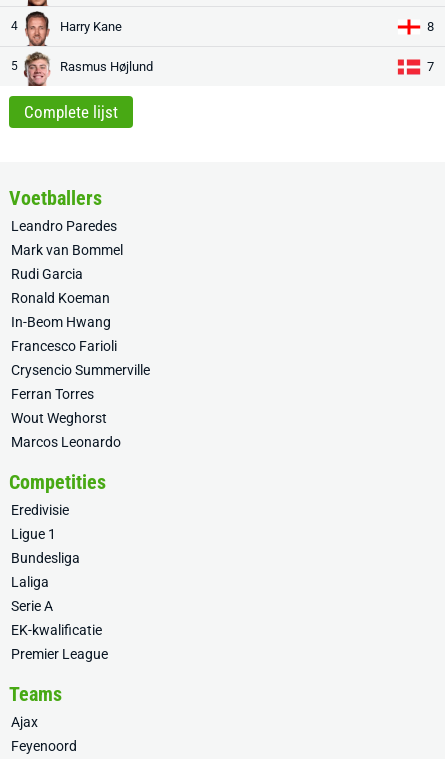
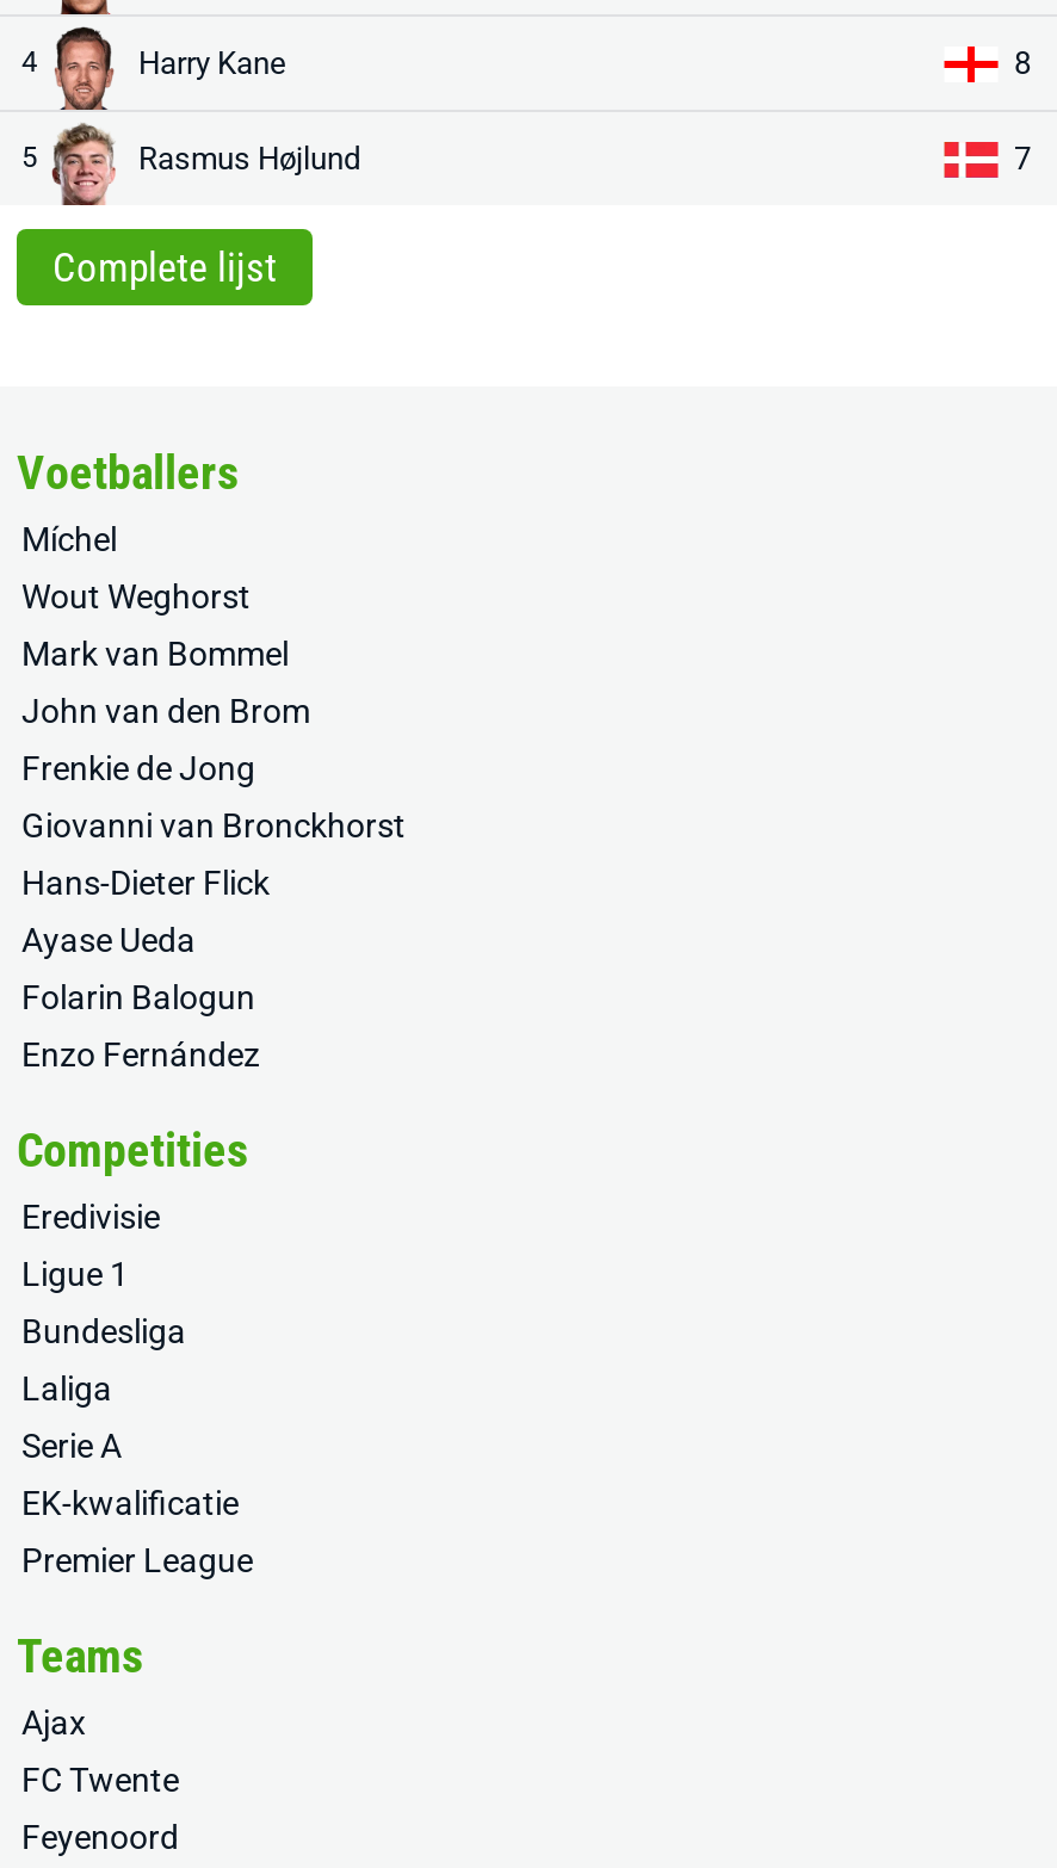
- Leandro Paredes
+ Míchel

- Rudi Garcia
- Ronald Koeman
- In-Beom Hwang
- Francesco Farioli
- Crysencio Summerville
- Ferran Torres
- Marcos Leonardo
+ John van den Brom
+ Frenkie de Jong
+ Giovanni van Bronckhorst
+ Hans-Dieter Flick
+ Ayase Ueda
+ Folarin Balogun
+ Enzo Fernández

moved up: Wout Weghorst

+ FC Twente
